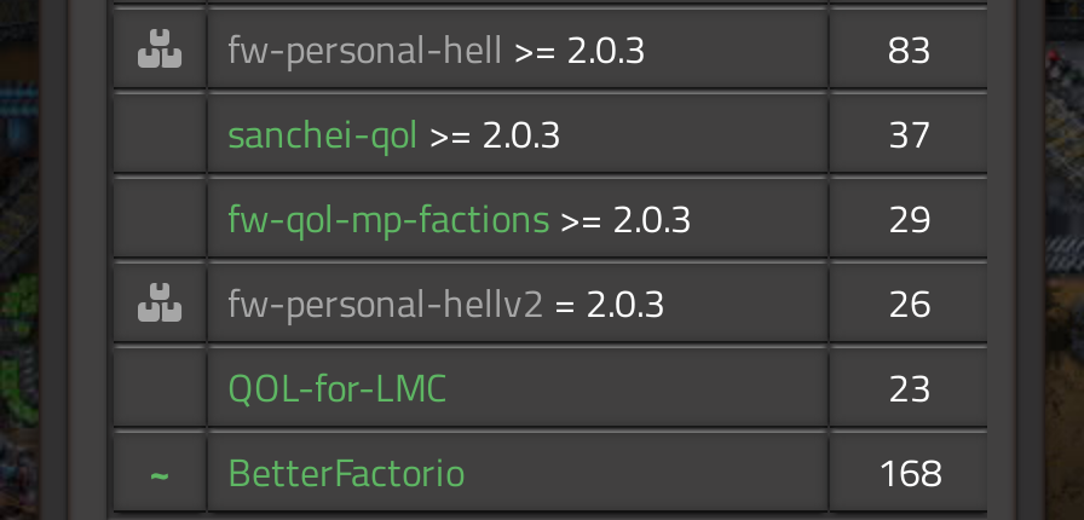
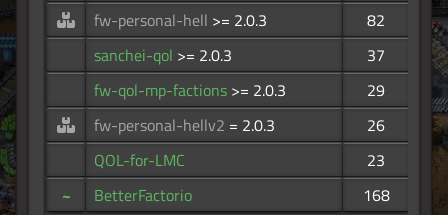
- 83
+ 82
